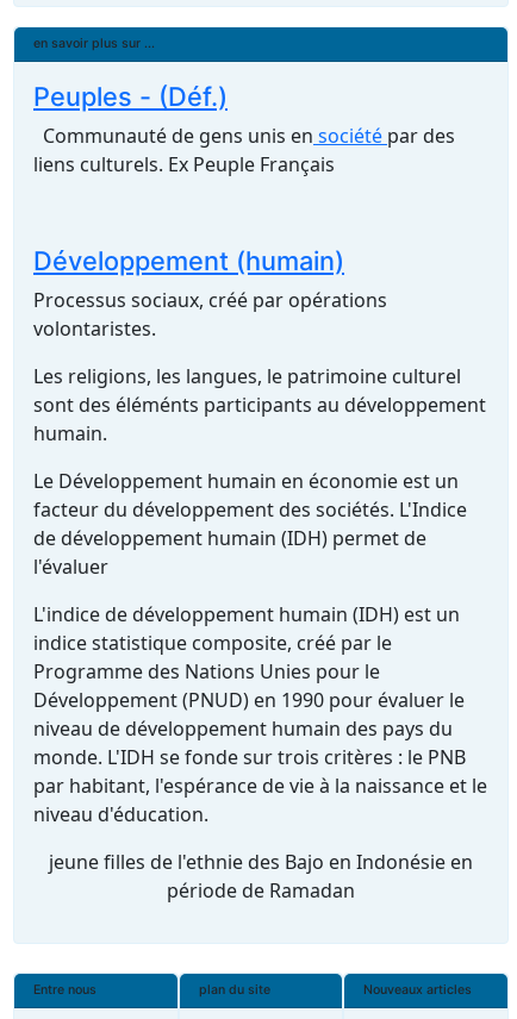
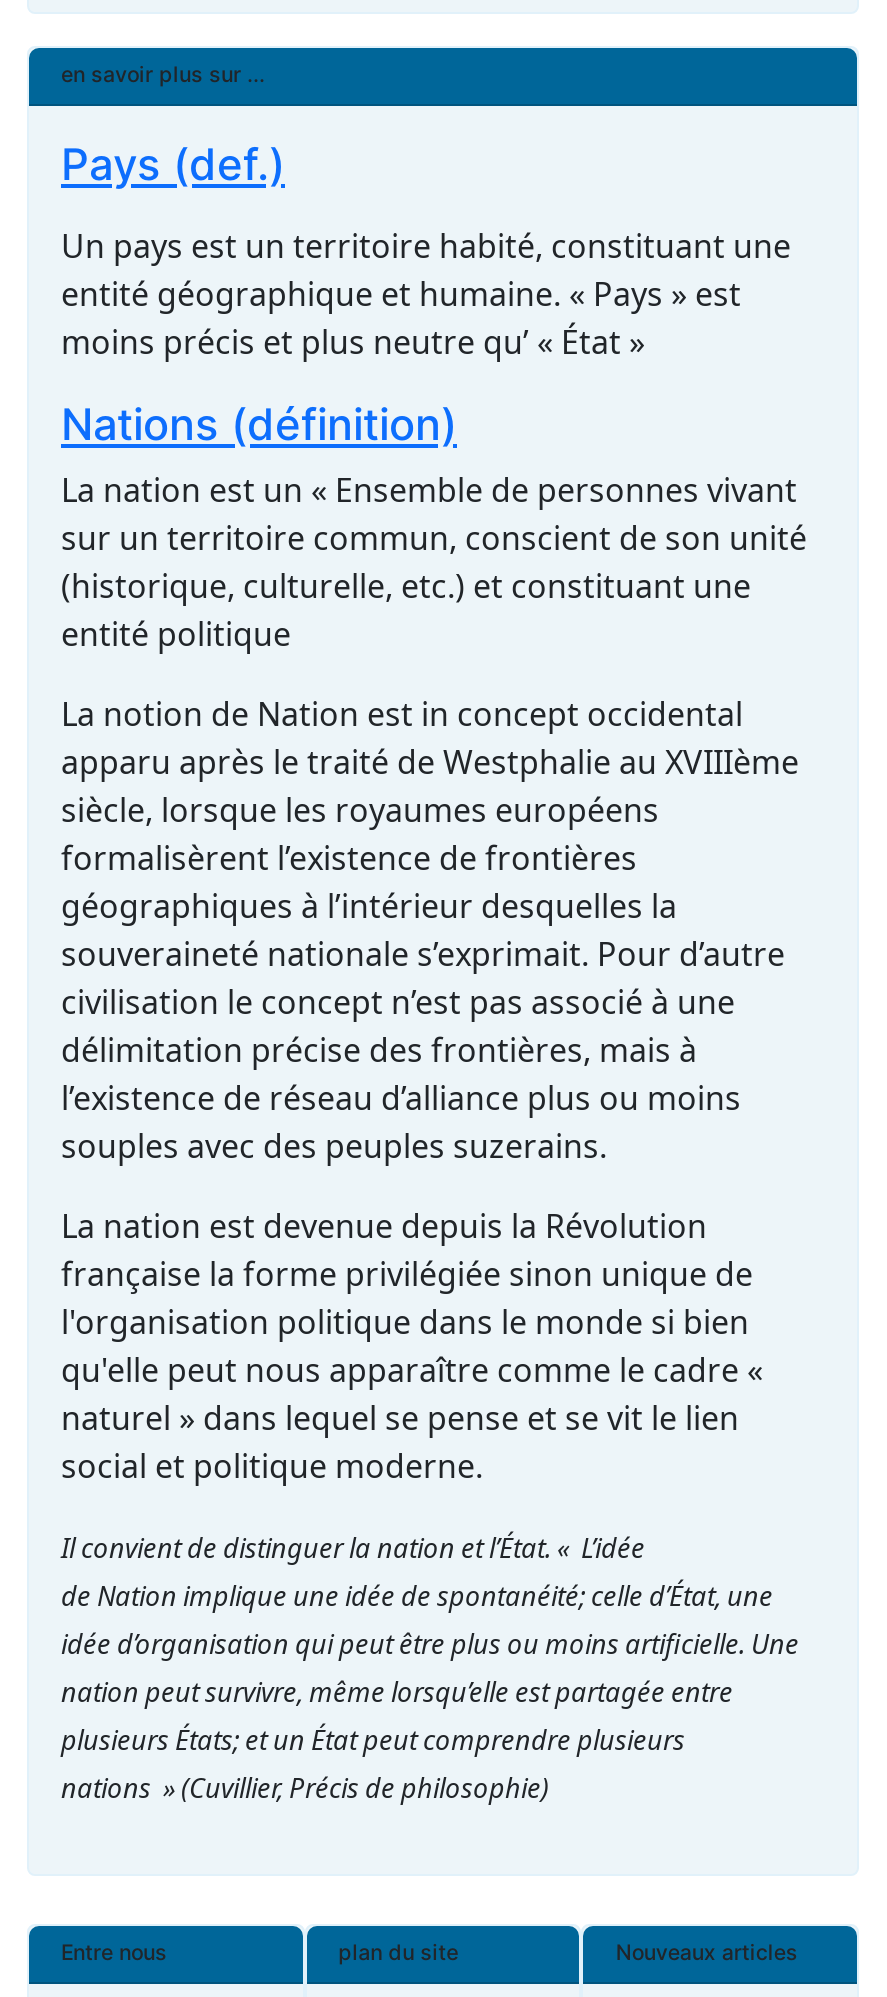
- Peuples - (Déf.)
- Communauté de gens unis en société par des
- liens culturels. Ex Peuple Français
+ Pays (def.)

- Développement (humain)
- Processus sociaux, créé par opérations
- volontaristes.
+ Un pays est un territoire habité, constituant une
+ entité géographique et humaine. « Pays » est
+ moins précis et plus neutre qu’ « État »

- Les religions, les langues, le patrimoine culturel
- sont des éléménts participants au développement
- humain.
+ Nations (définition)
+ La nation est un « Ensemble de personnes vivant
+ sur un territoire commun, conscient de son unité
+ (historique, culturelle, etc.) et constituant une
+ entité politique

- Le Développement humain en économie est un
- facteur du développement des sociétés. L'Indice
- de développement humain (IDH) permet de
- l'évaluer
+ La notion de Nation est in concept occidental
+ apparu après le traité de Westphalie au XVIIIème
+ siècle, lorsque les royaumes européens
+ formalisèrent l’existence de frontières
+ géographiques à l’intérieur desquelles la
+ souveraineté nationale s’exprimait. Pour d’autre
+ civilisation le concept n’est pas associé à une
+ délimitation précise des frontières, mais à
+ l’existence de réseau d’alliance plus ou moins
+ souples avec des peuples suzerains.

- L'indice de développement humain (IDH) est un
- indice statistique composite, créé par le
- Programme des Nations Unies pour le
- Développement (PNUD) en 1990 pour évaluer le
- niveau de développement humain des pays du
- monde. L'IDH se fonde sur trois critères : le PNB
- par habitant, l'espérance de vie à la naissance et le
- niveau d'éducation.
+ La nation est devenue depuis la Révolution
+ française la forme privilégiée sinon unique de
+ l'organisation politique dans le monde si bien
+ qu'elle peut nous apparaître comme le cadre «
+ naturel » dans lequel se pense et se vit le lien
+ social et politique moderne.

- jeune filles de l'ethnie des Bajo en Indonésie en
- période de Ramadan
+ Il convient de distinguer la nation et l’État. « L’idée
+ de Nation implique une idée de spontanéité; celle d’État, une
+ idée d’organisation qui peut être plus ou moins artificielle. Une
+ nation peut survivre, même lorsqu’elle est partagée entre
+ plusieurs États; et un État peut comprendre plusieurs
+ nations » (Cuvillier, Précis de philosophie)
